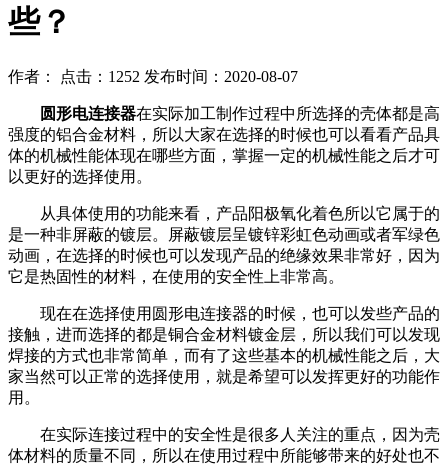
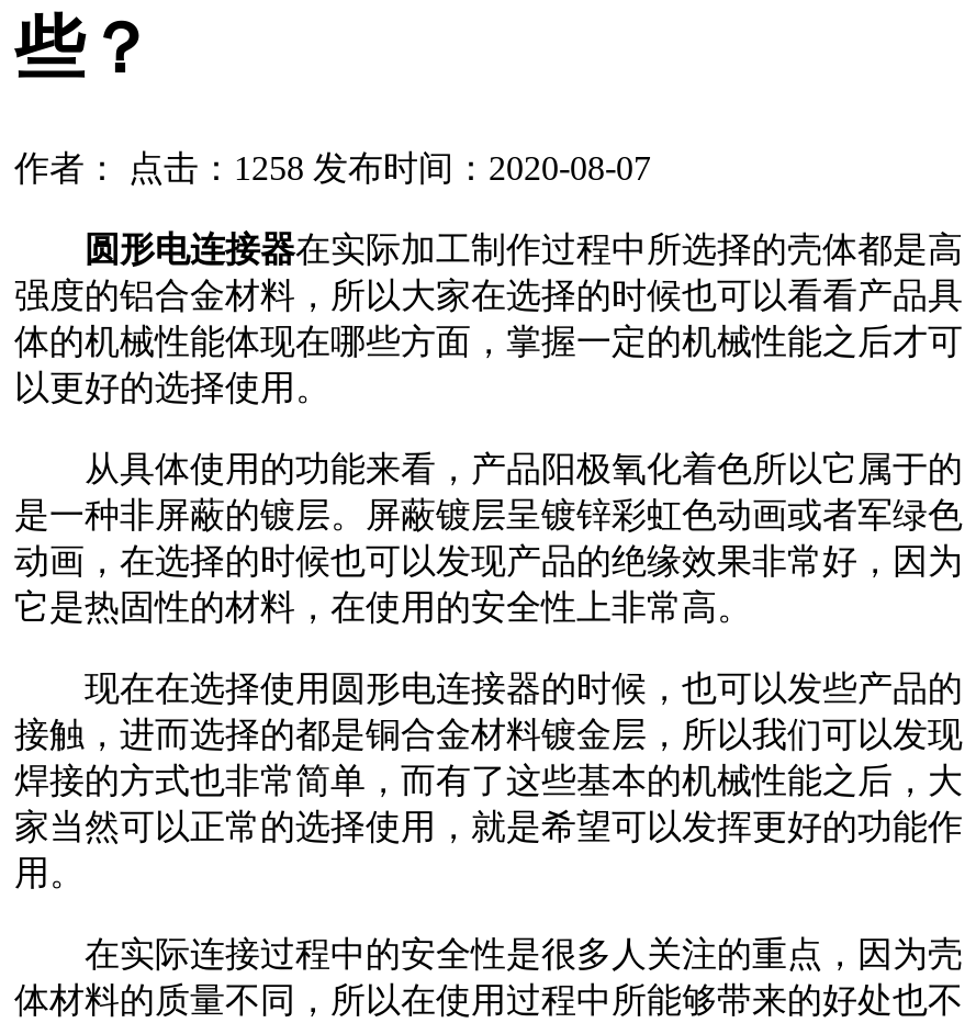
- 作者： 点击：1252 发布时间：2020-08-07
+ 作者： 点击：1258 发布时间：2020-08-07
